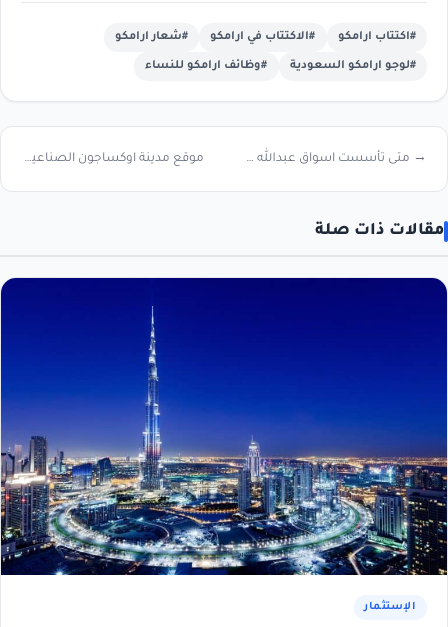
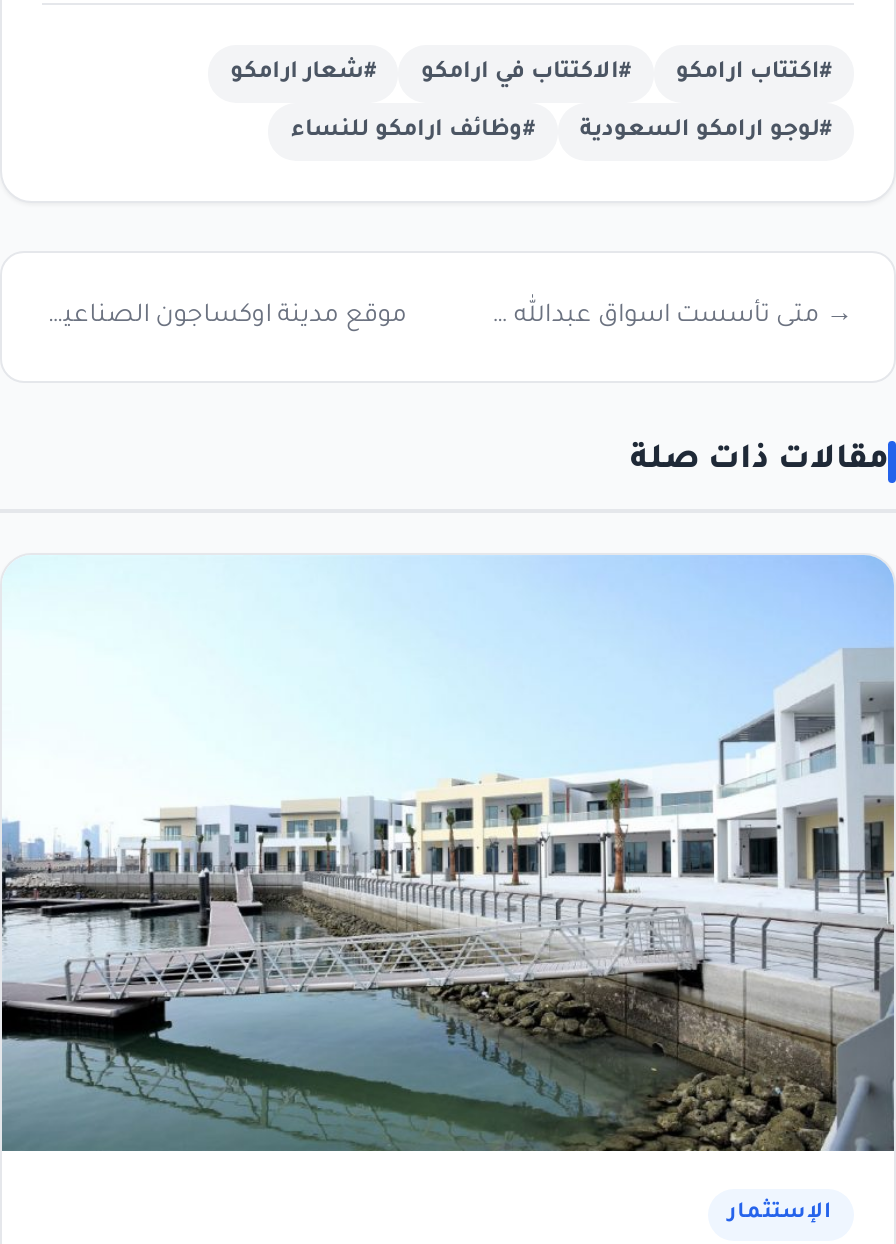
- [image]
+ [image]
